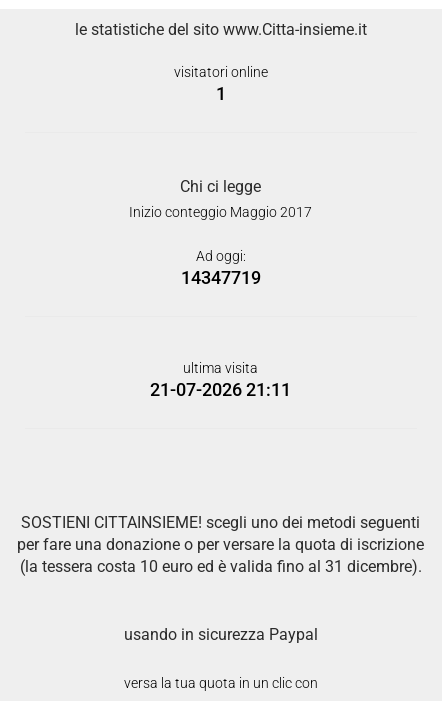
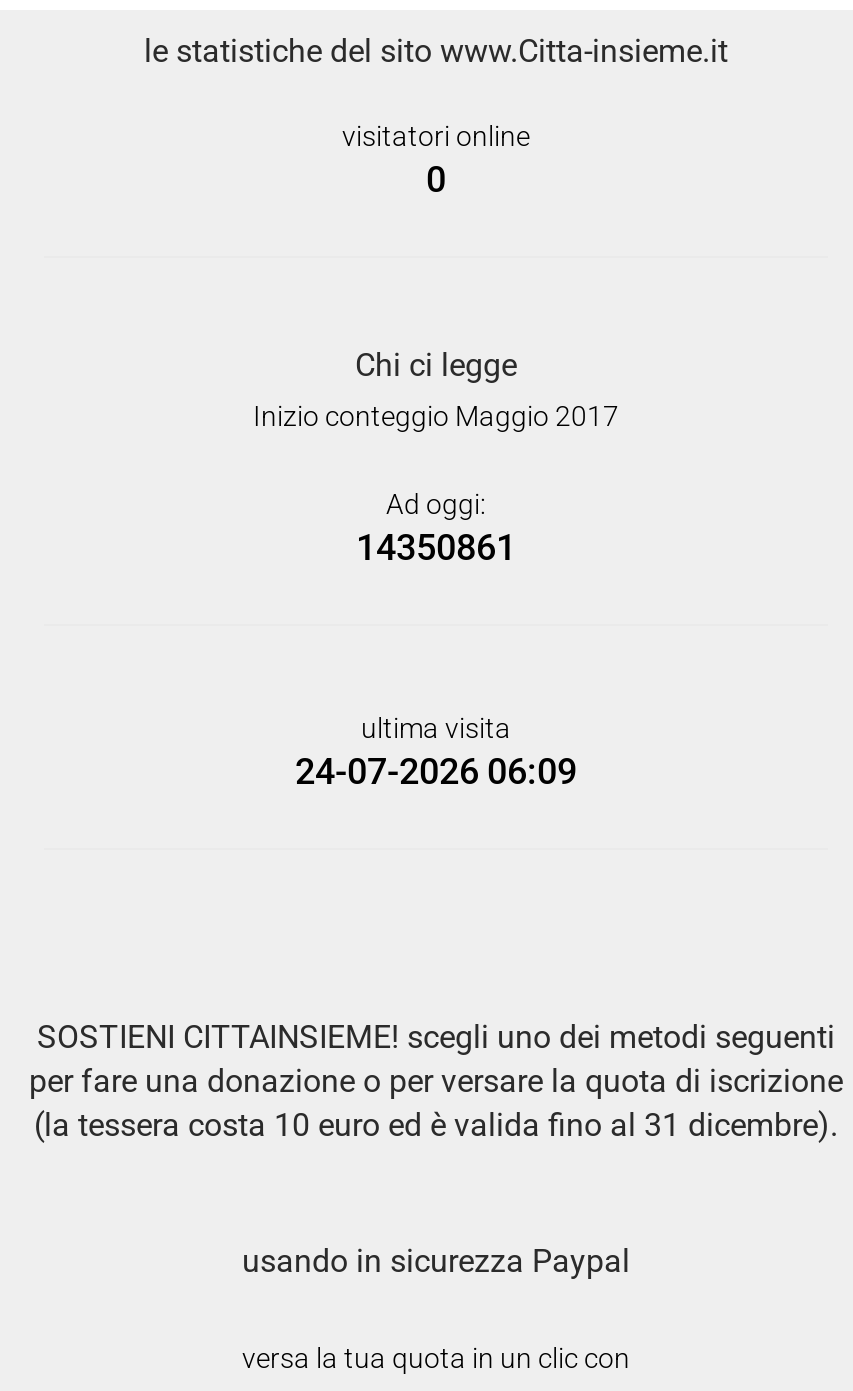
- 1
+ 0

- 14347719
+ 14350861

- 21-07-2026 21:11
+ 24-07-2026 06:09
